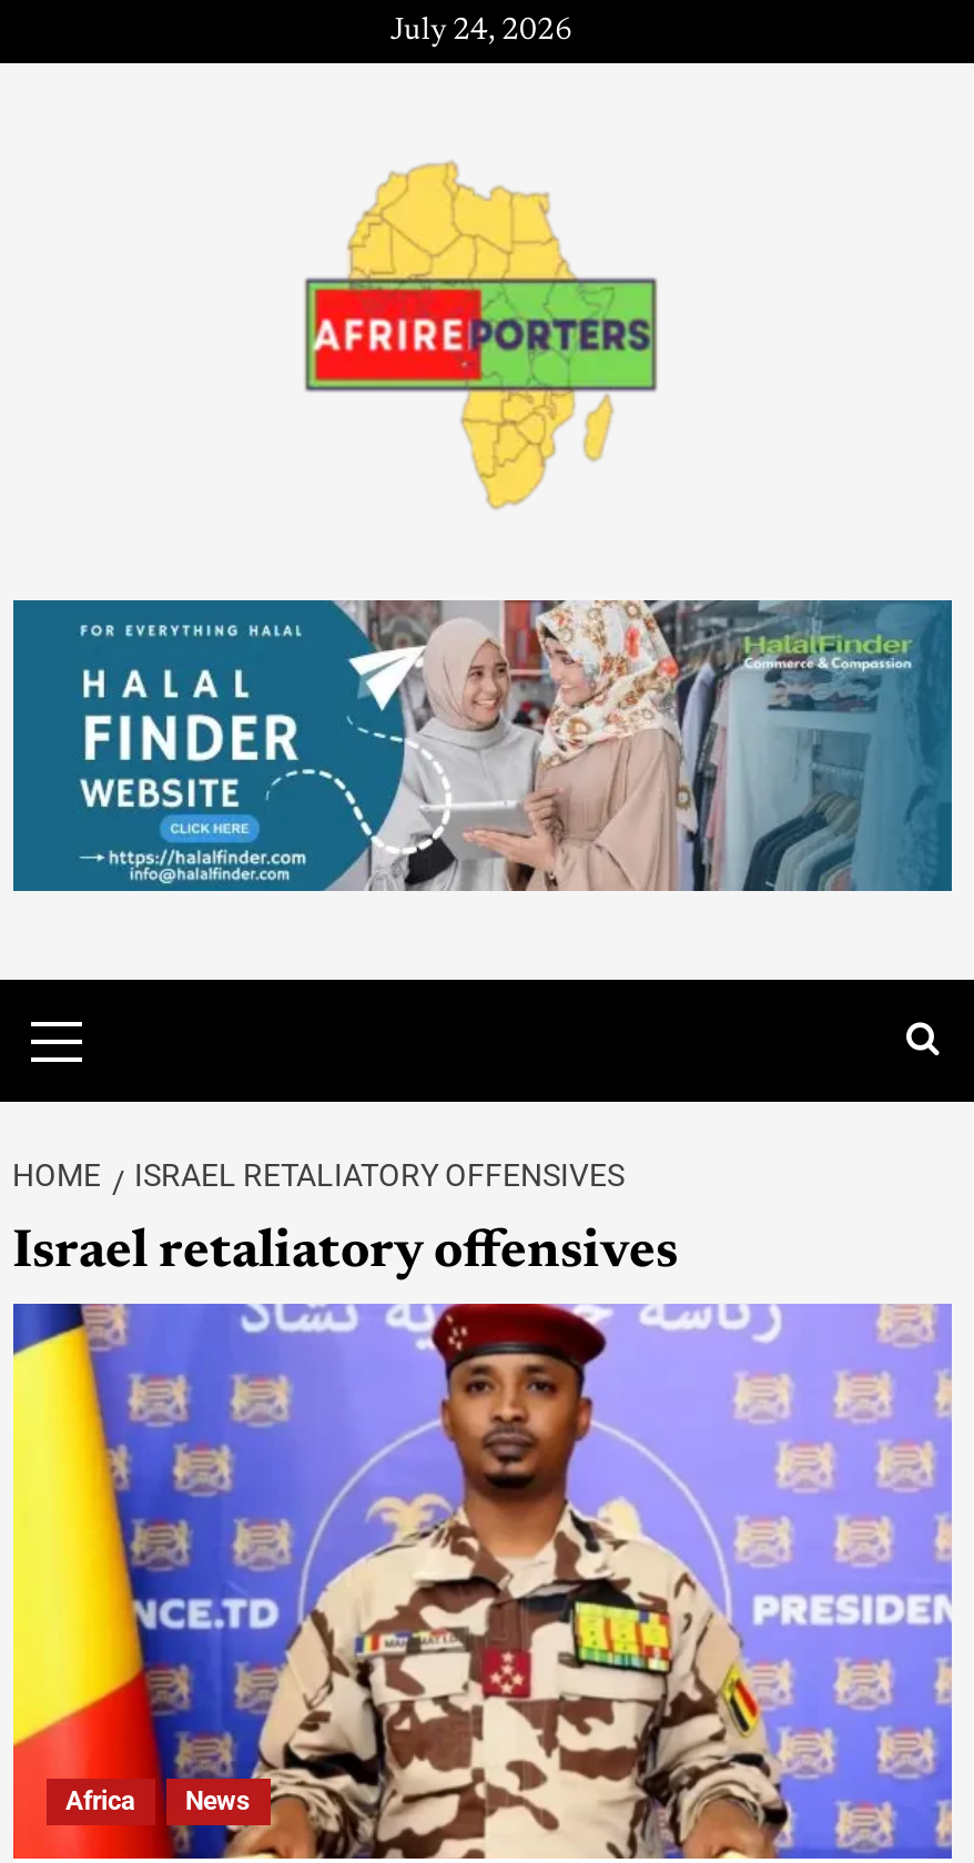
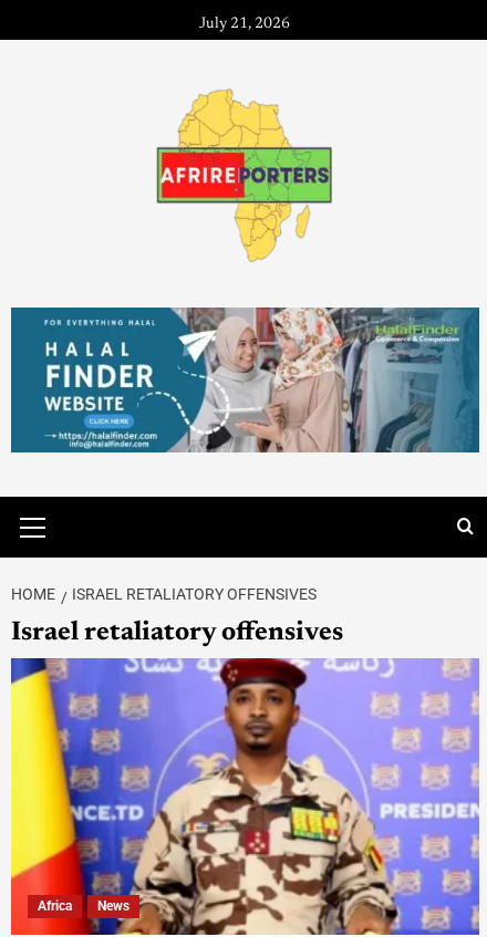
- July 24, 2026
+ July 21, 2026
